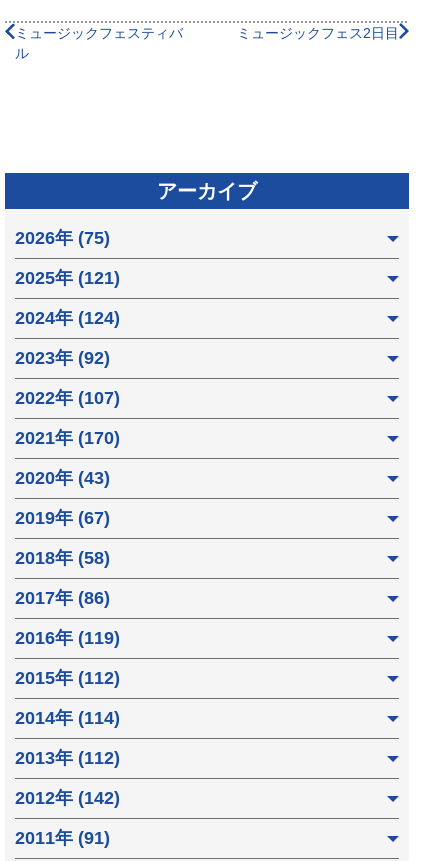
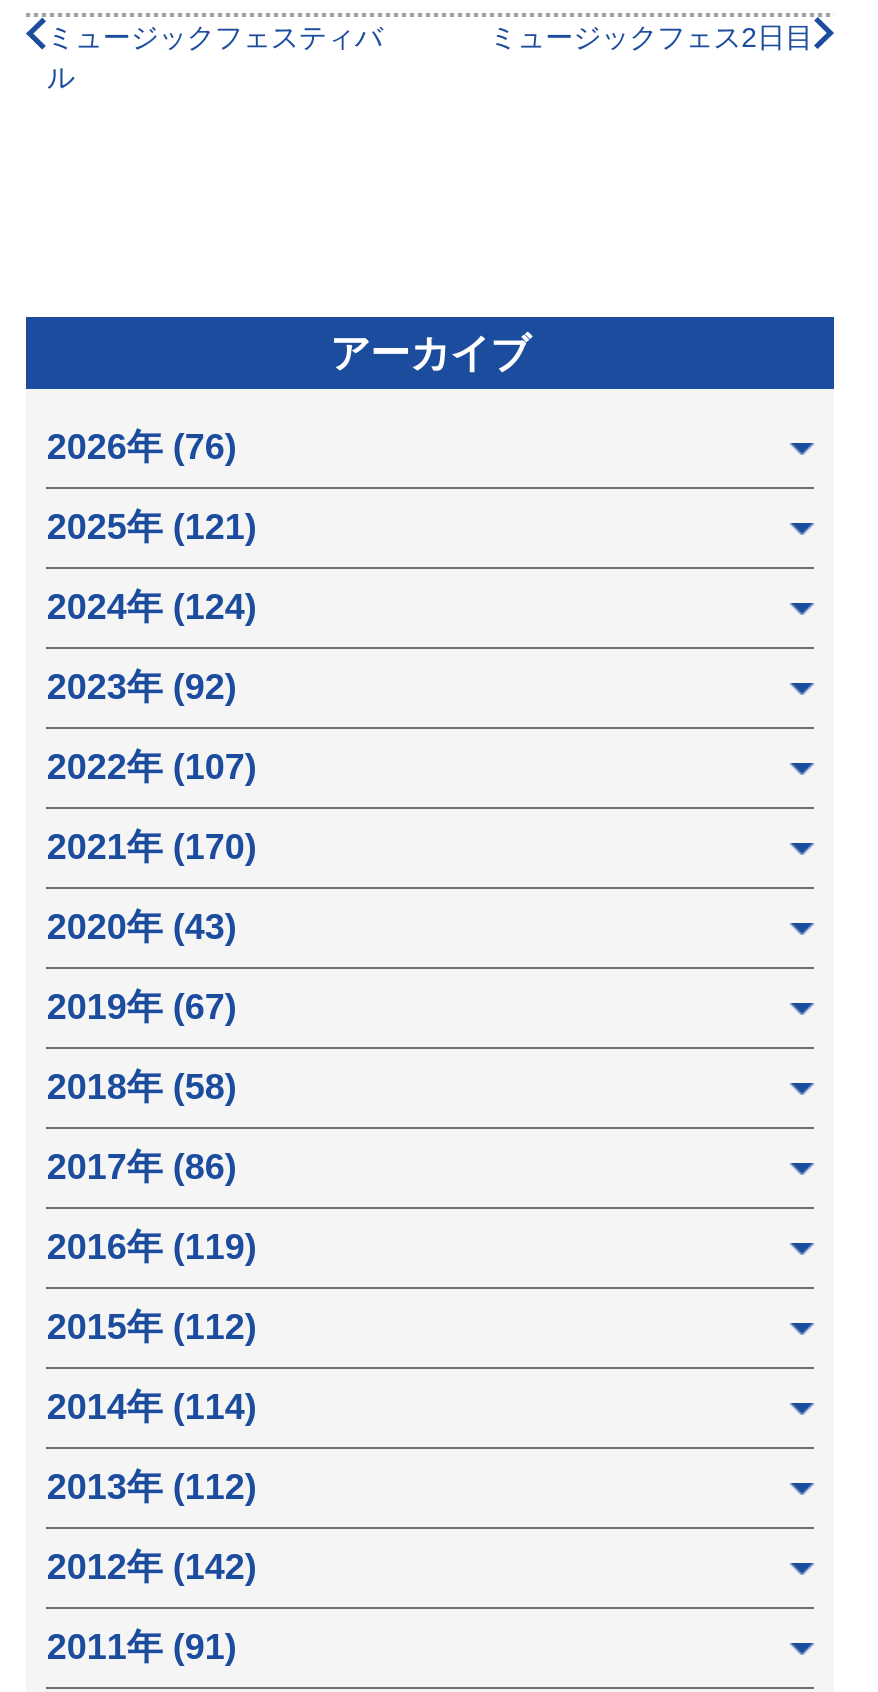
- 2026年 (75)
+ 2026年 (76)
